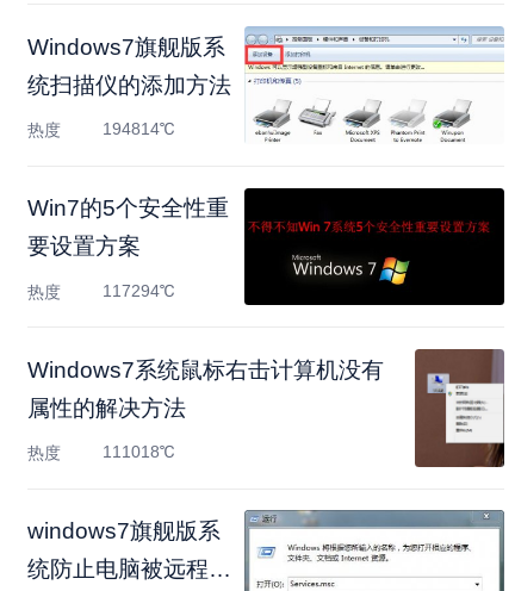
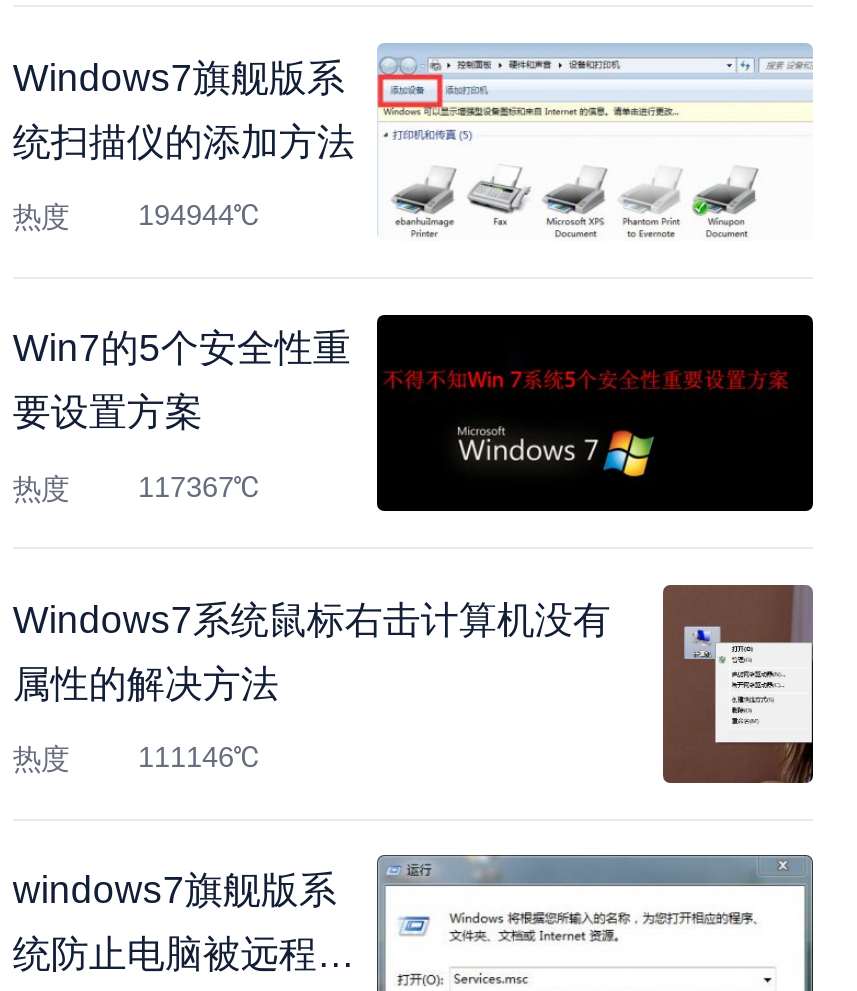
- 194814℃
+ 194944℃

- 117294℃
+ 117367℃

- 111018℃
+ 111146℃
